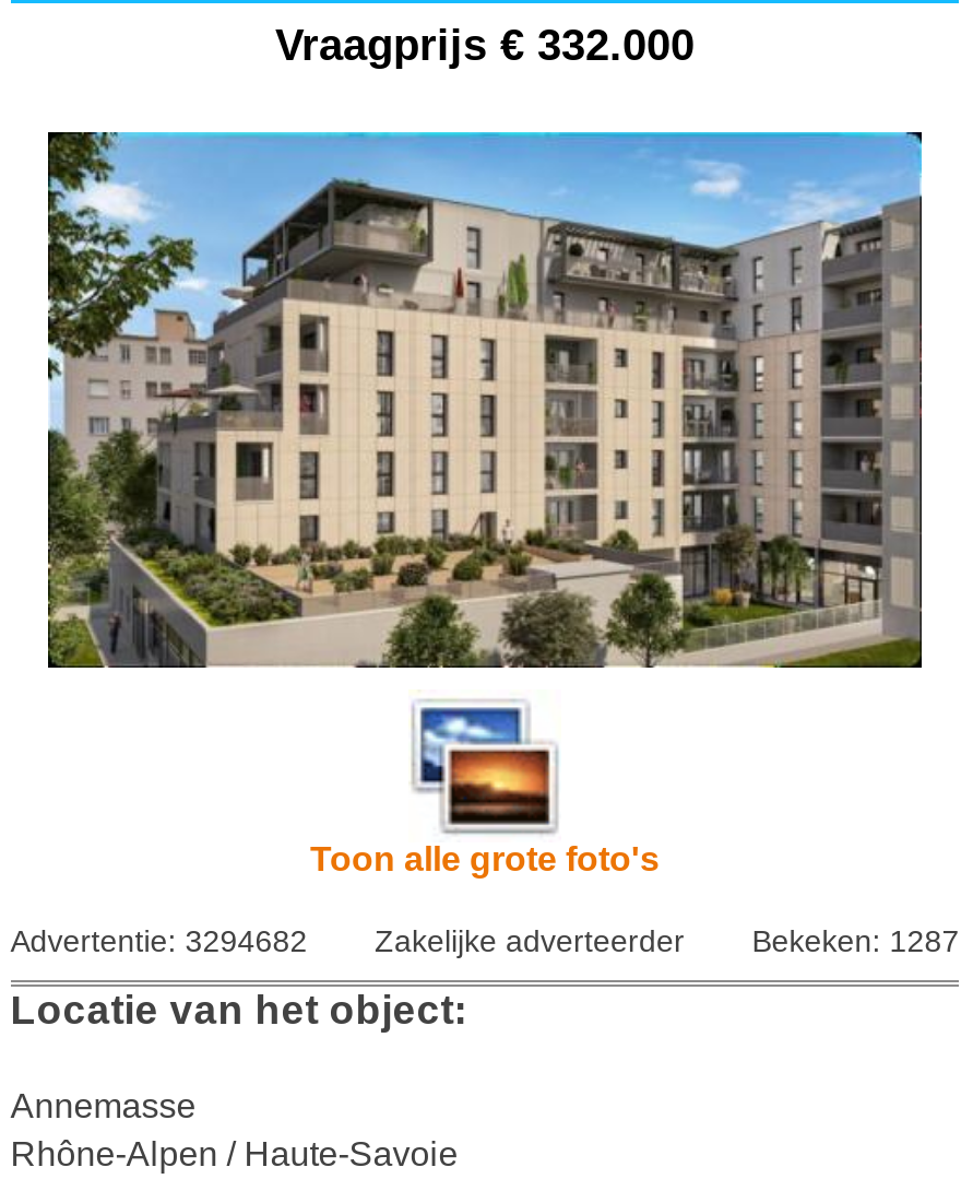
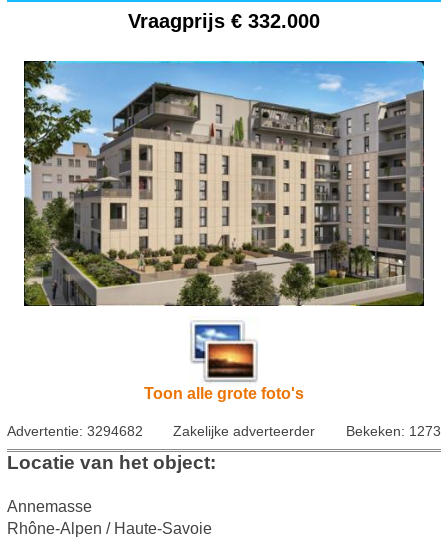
- Advertentie: 3294682 Zakelijke adverteerder Bekeken: 1287
+ Advertentie: 3294682 Zakelijke adverteerder Bekeken: 1273
